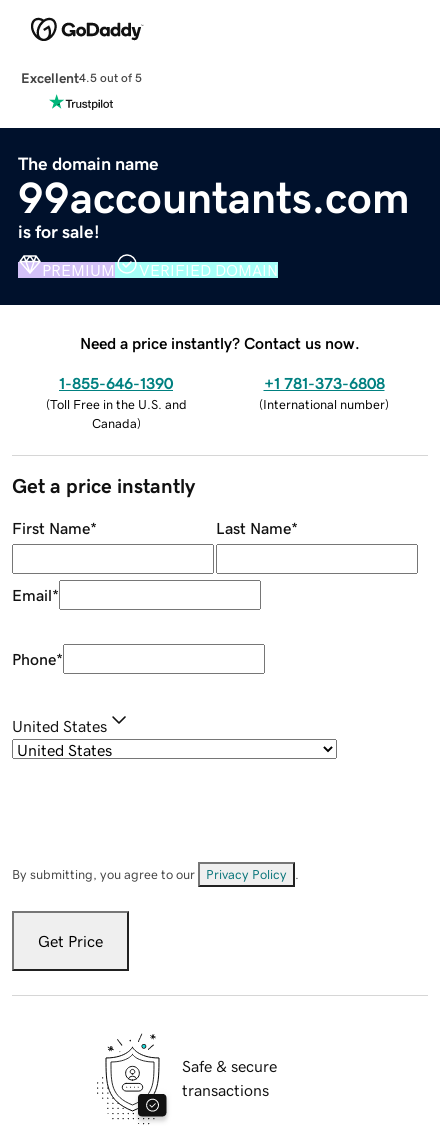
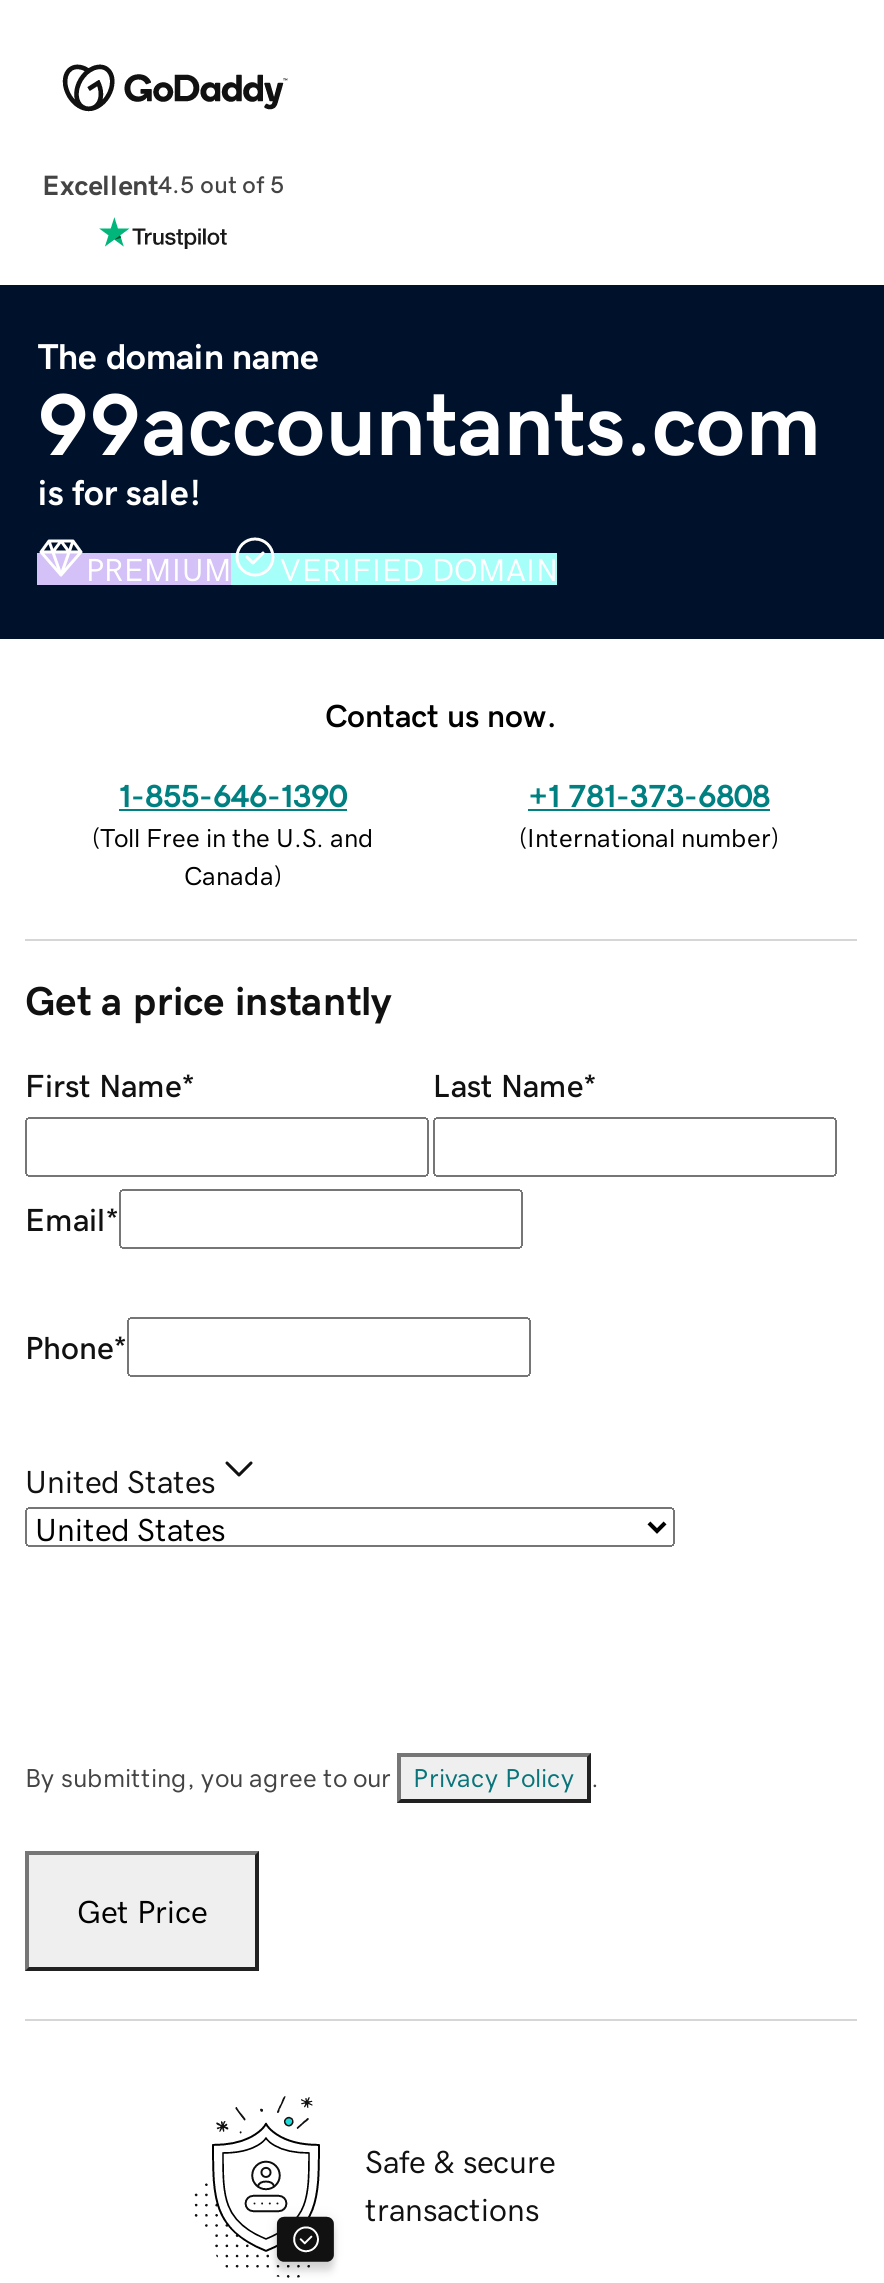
- Need a price instantly? Contact us now.
+ Contact us now.
